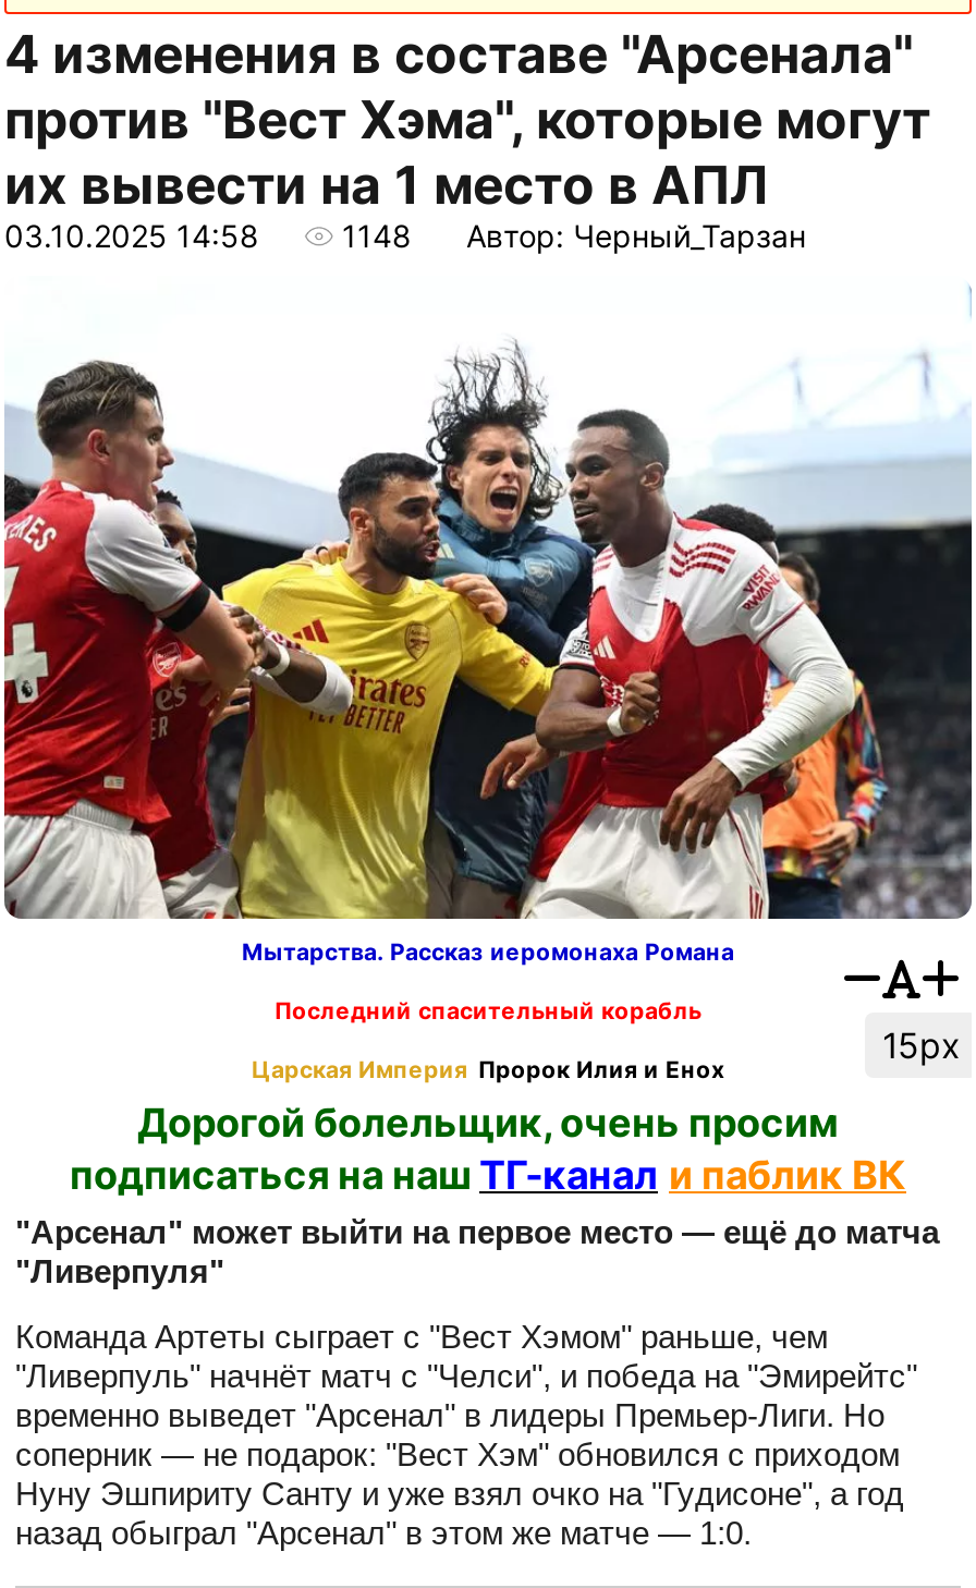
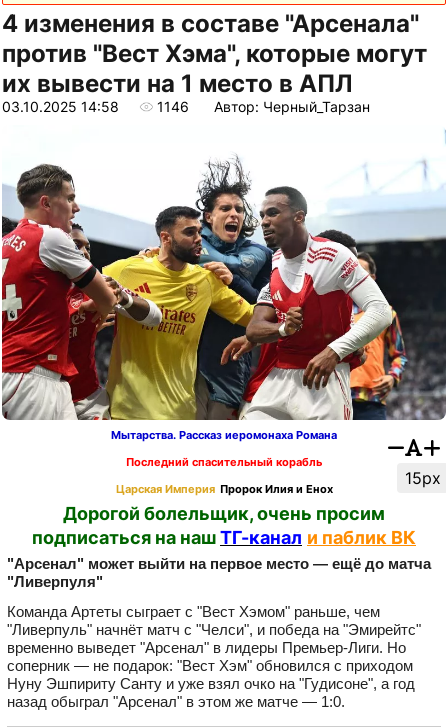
- 1148 Автор: Черный_Тарзан
+ 1146 Автор: Черный_Тарзан
